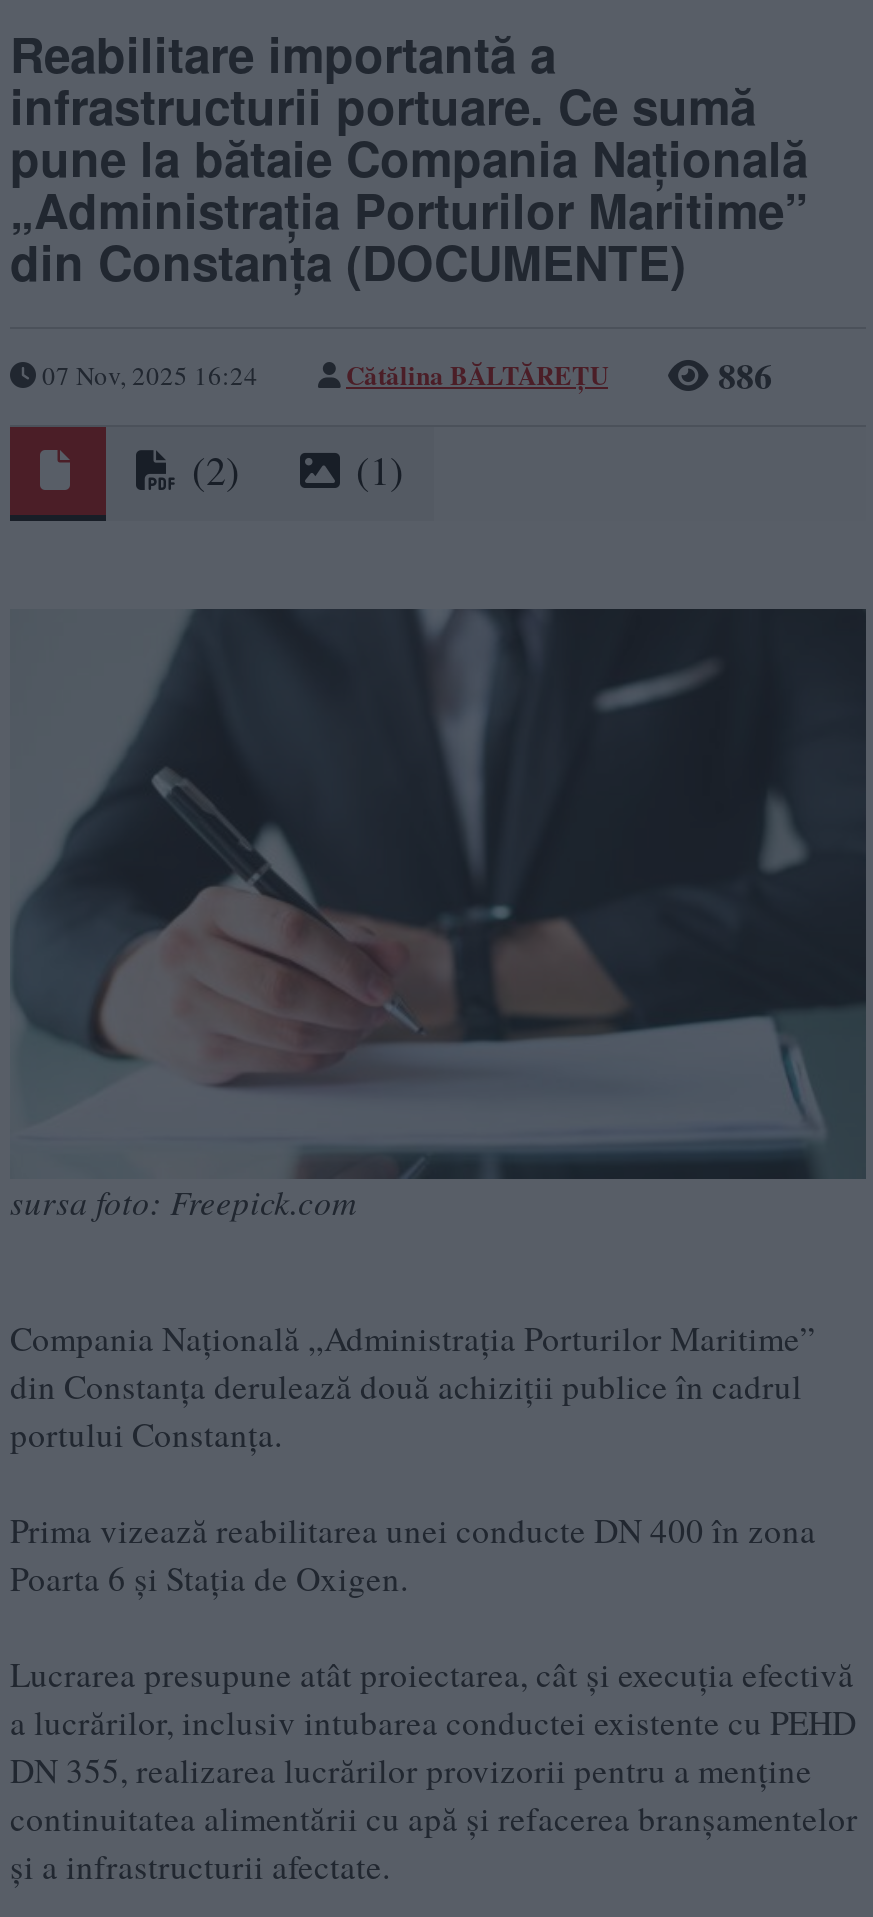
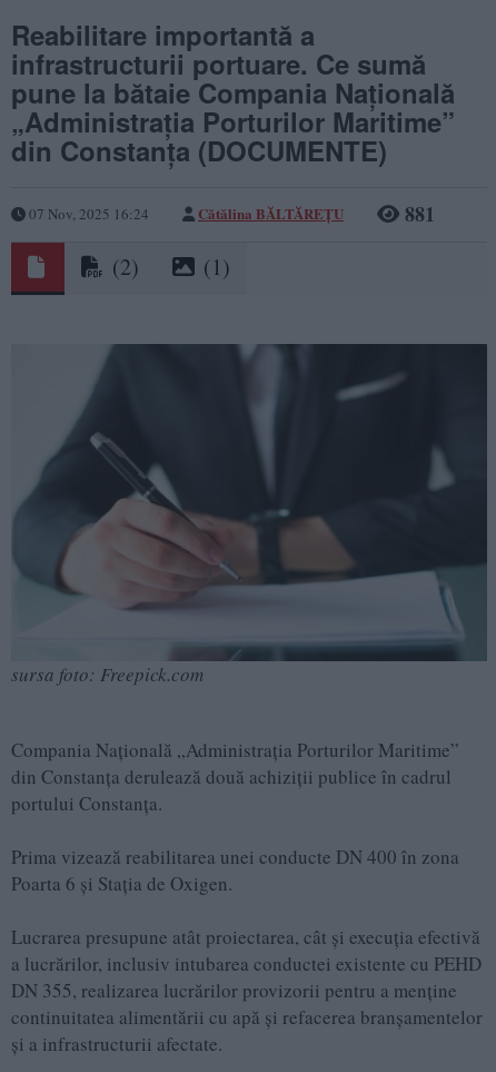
- 886
+ 881
